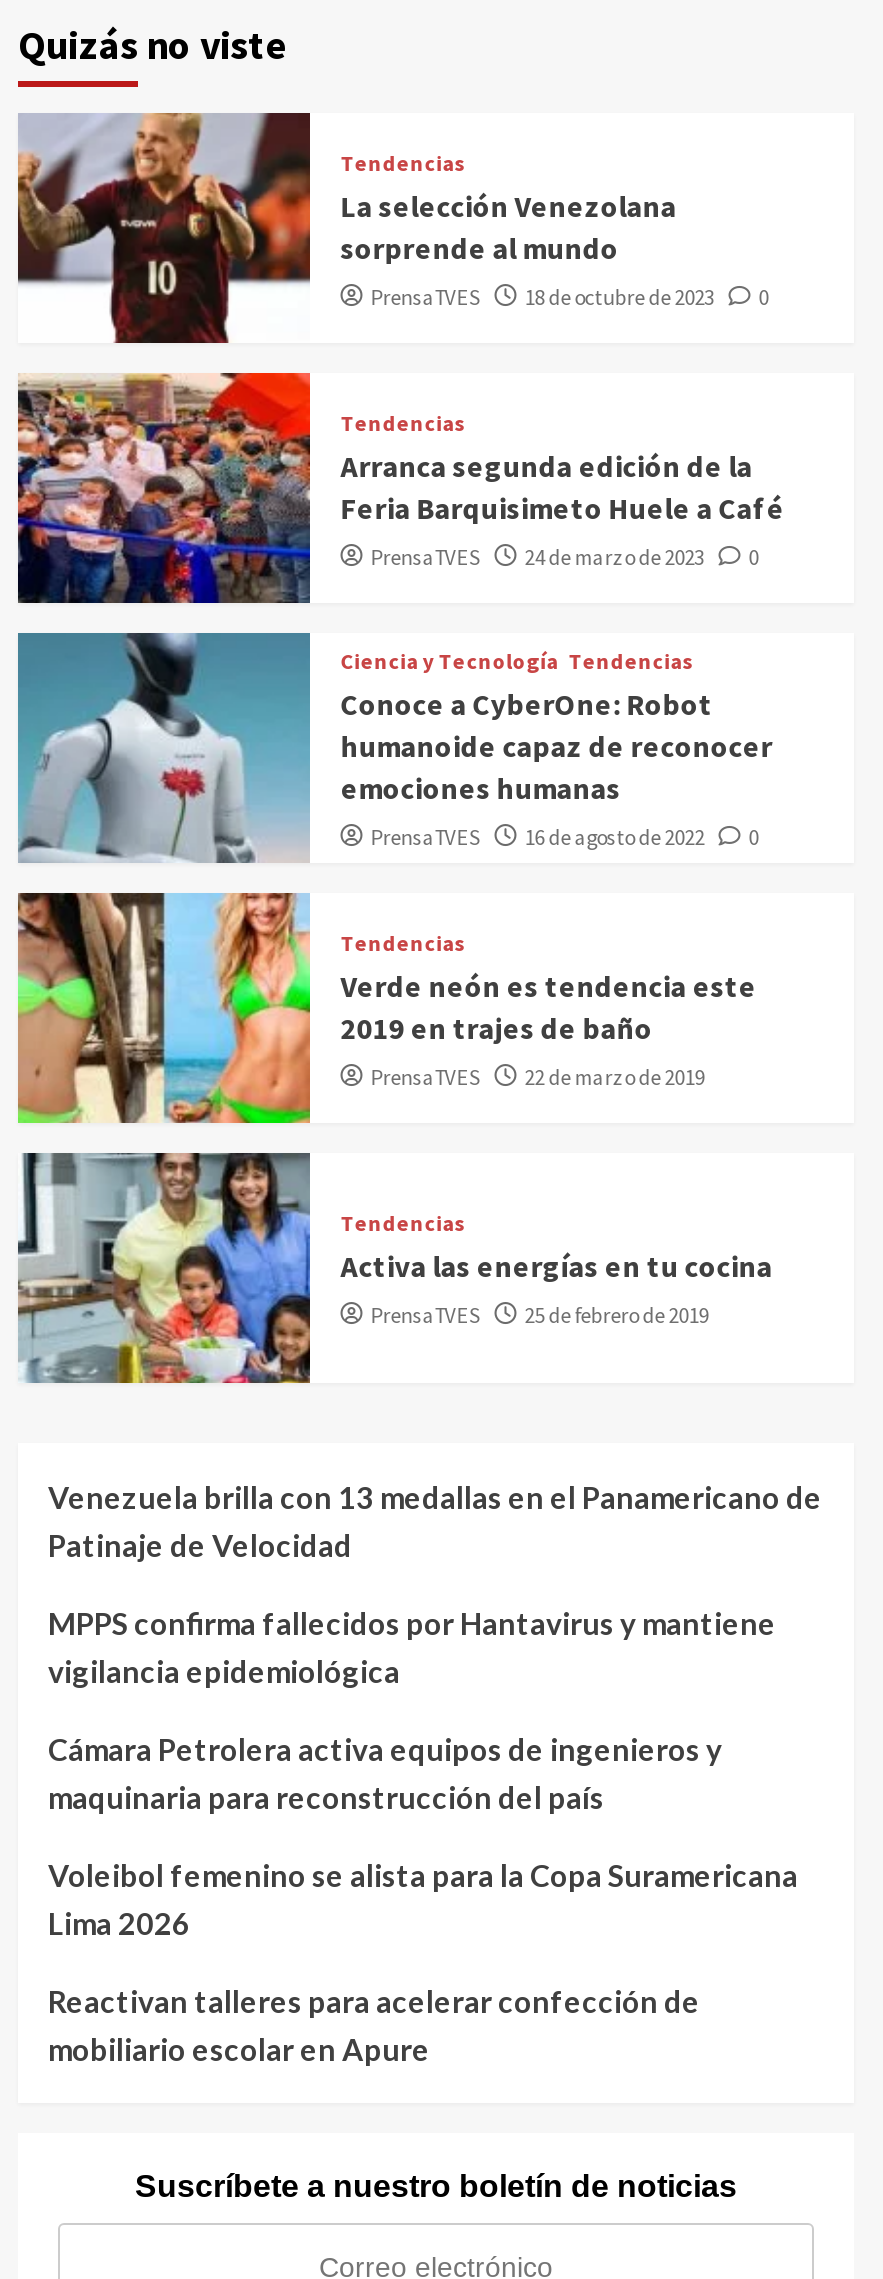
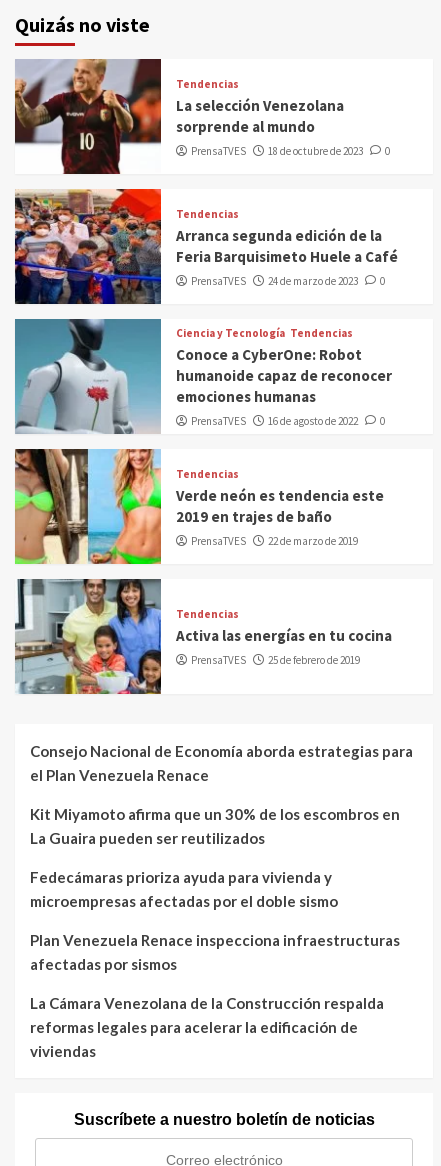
- Venezuela brilla con 13 medallas en el Panamericano de
- Patinaje de Velocidad
+ Consejo Nacional de Economía aborda estrategias para
+ el Plan Venezuela Renace

- MPPS confirma fallecidos por Hantavirus y mantiene
- vigilancia epidemiológica
+ Kit Miyamoto afirma que un 30% de los escombros en
+ La Guaira pueden ser reutilizados

- Cámara Petrolera activa equipos de ingenieros y
- maquinaria para reconstrucción del país
+ Fedecámaras prioriza ayuda para vivienda y
+ microempresas afectadas por el doble sismo

- Voleibol femenino se alista para la Copa Suramericana
- Lima 2026
+ Plan Venezuela Renace inspecciona infraestructuras
+ afectadas por sismos

- Reactivan talleres para acelerar confección de
- mobiliario escolar en Apure
+ La Cámara Venezolana de la Construcción respalda
+ reformas legales para acelerar la edificación de
+ viviendas
